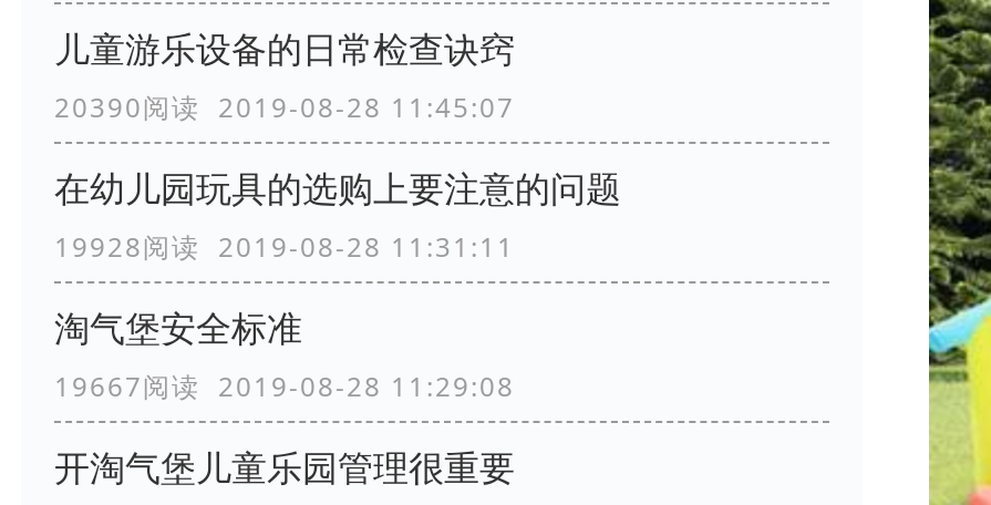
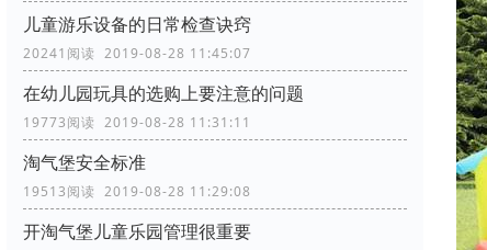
- 20390阅读 2019-08-28 11:45:07
+ 20241阅读 2019-08-28 11:45:07

- 19928阅读 2019-08-28 11:31:11
+ 19773阅读 2019-08-28 11:31:11

- 19667阅读 2019-08-28 11:29:08
+ 19513阅读 2019-08-28 11:29:08
